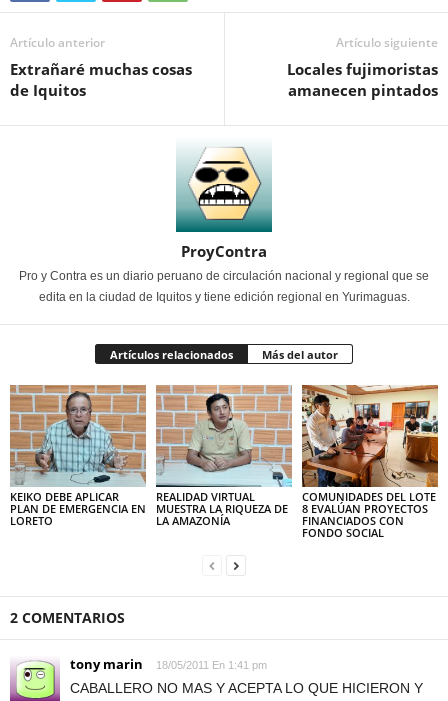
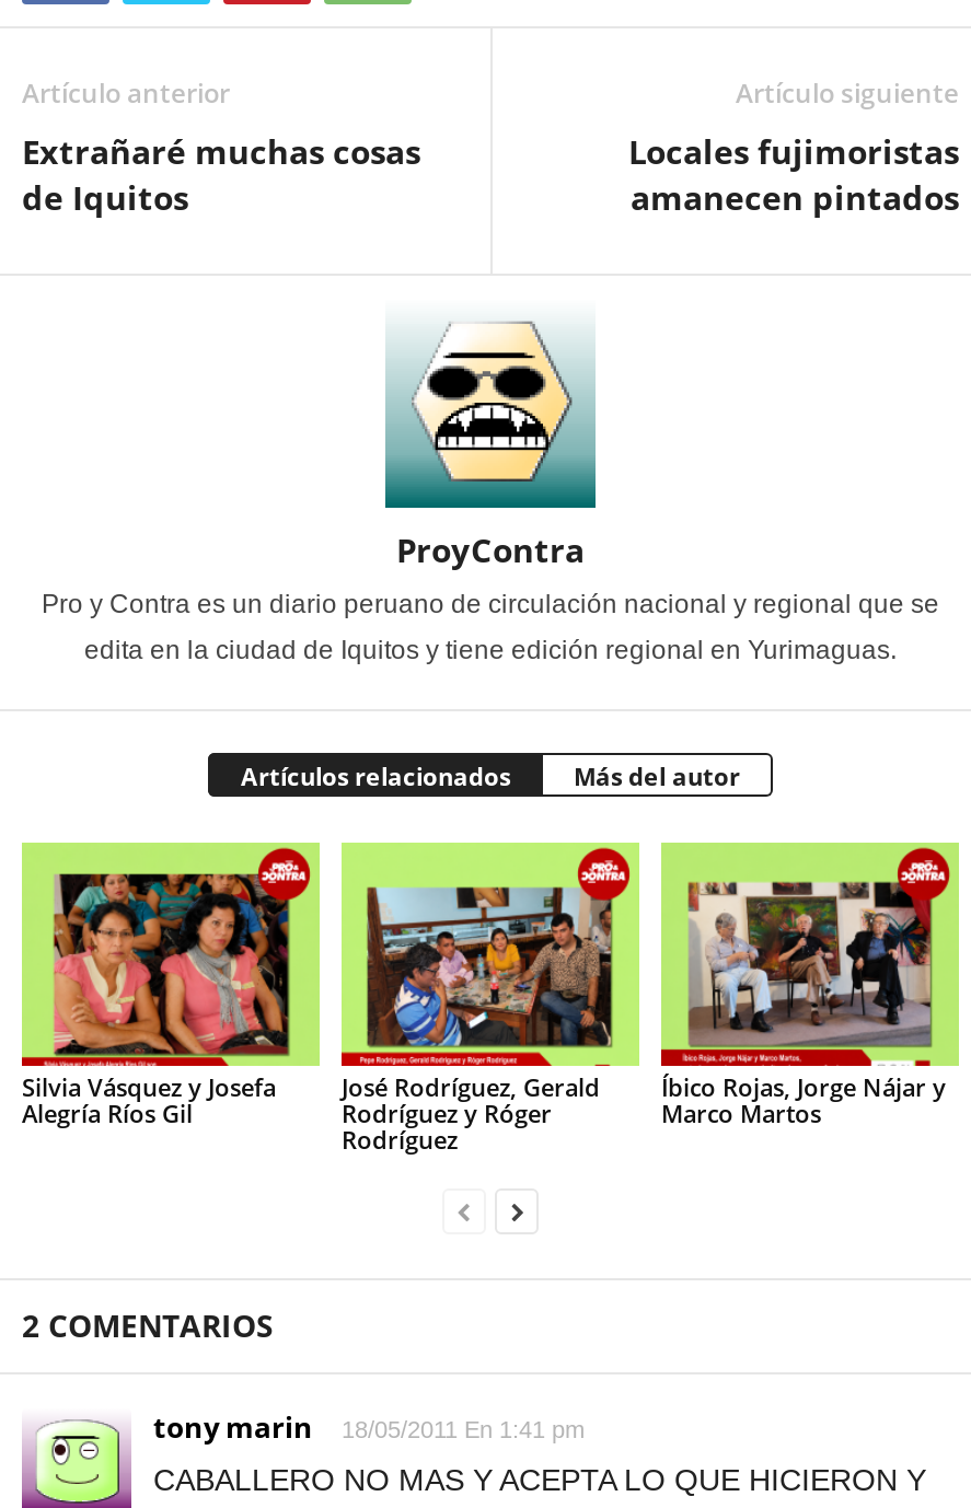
- [image]
- KEIKO DEBE APLICAR
- PLAN DE EMERGENCIA EN
- LORETO
+ [image]
+ Silvia Vásquez y Josefa
+ Alegría Ríos Gil

- [image]
- REALIDAD VIRTUAL
- MUESTRA LA RIQUEZA DE
- LA AMAZONÍA
+ [image]
+ José Rodríguez, Gerald
+ Rodríguez y Róger
+ Rodríguez

- [image]
- COMUNIDADES DEL LOTE
- 8 EVALÚAN PROYECTOS
- FINANCIADOS CON
- FONDO SOCIAL
+ [image]
+ Íbico Rojas, Jorge Nájar y
+ Marco Martos
